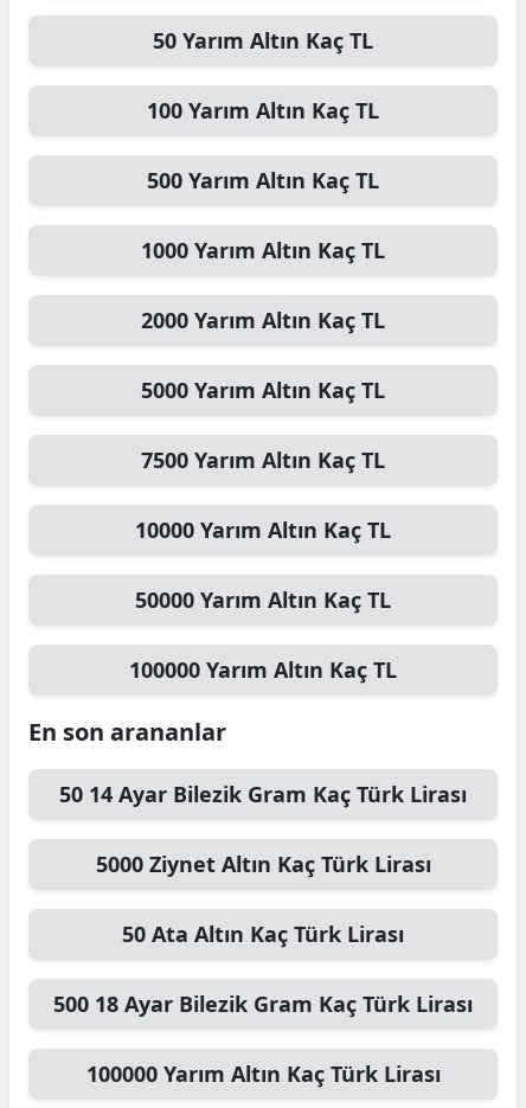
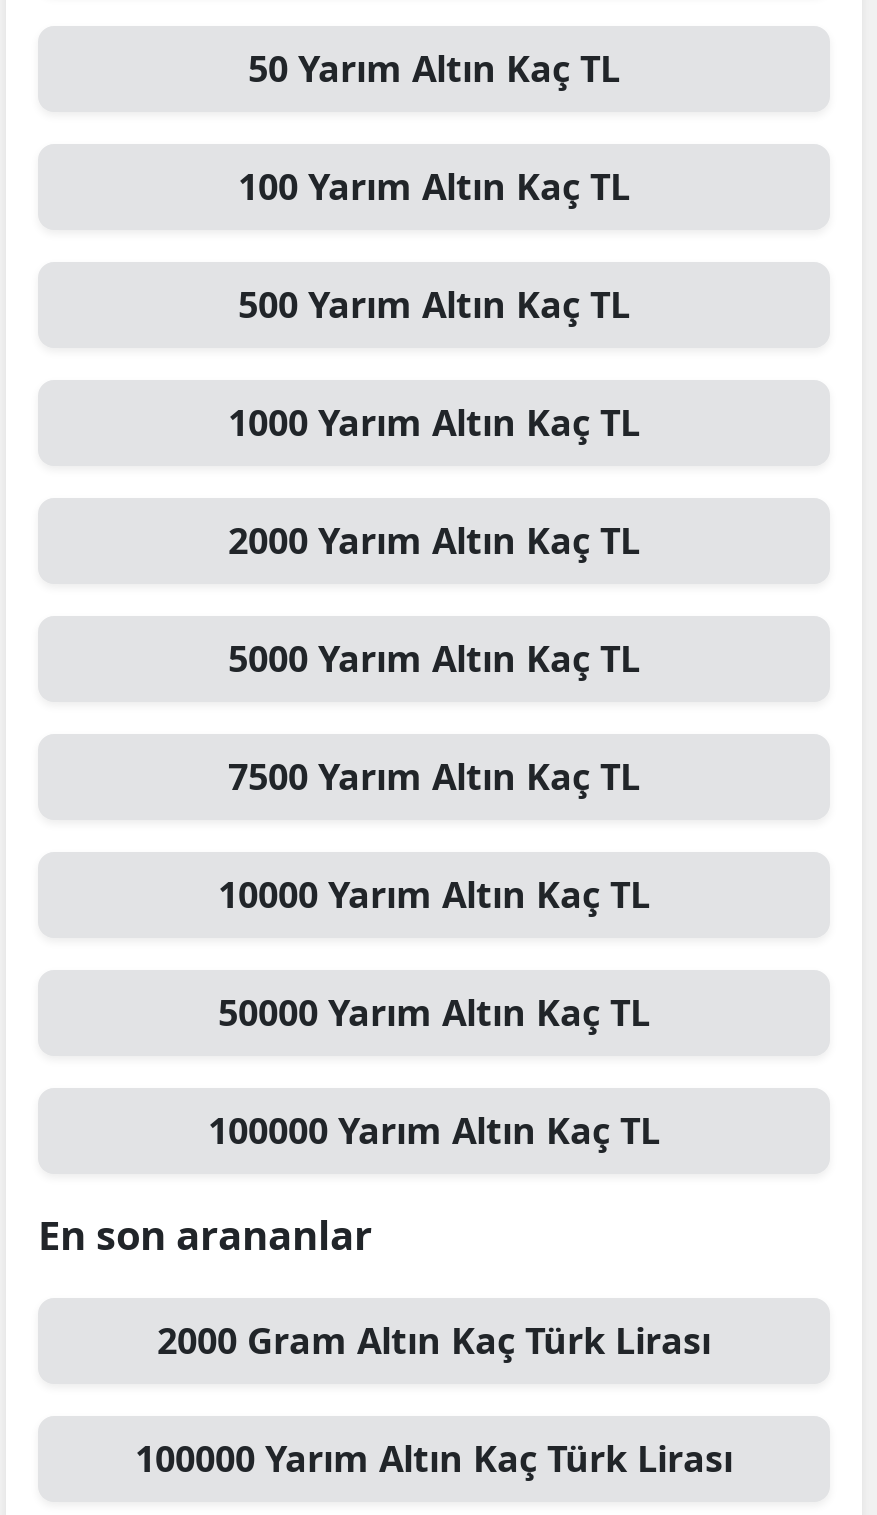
- 50 14 Ayar Bilezik Gram Kaç Türk Lirası
- 5000 Ziynet Altın Kaç Türk Lirası
- 50 Ata Altın Kaç Türk Lirası
- 500 18 Ayar Bilezik Gram Kaç Türk Lirası
+ 2000 Gram Altın Kaç Türk Lirası
